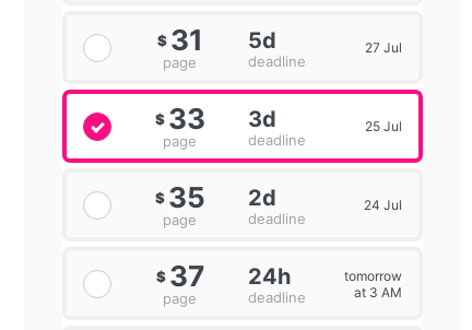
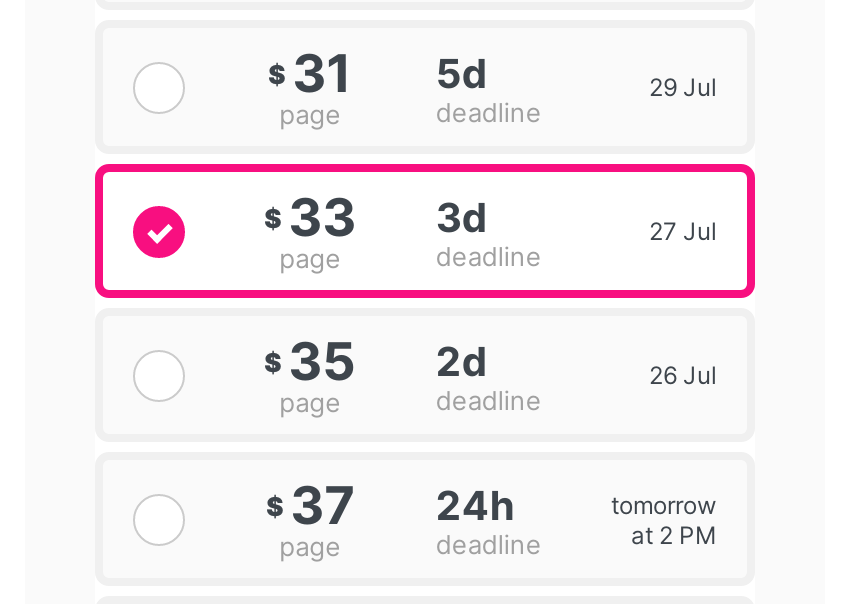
- 27 Jul
+ 29 Jul

- 25 Jul
+ 27 Jul

- 24 Jul
+ 26 Jul

- at 3 AM
+ at 2 PM
